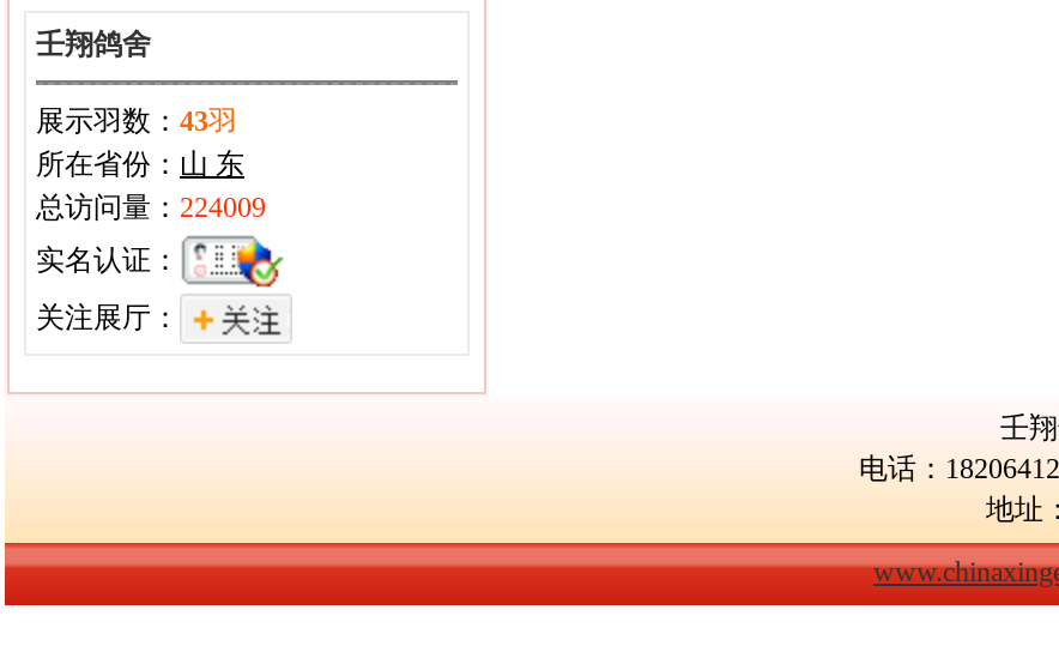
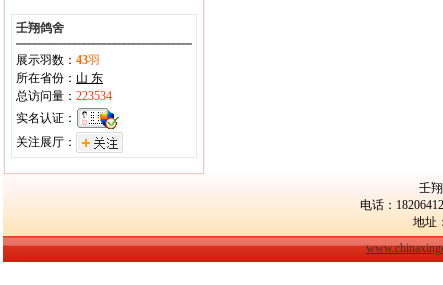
- 总访问量：224009
+ 总访问量：223534
